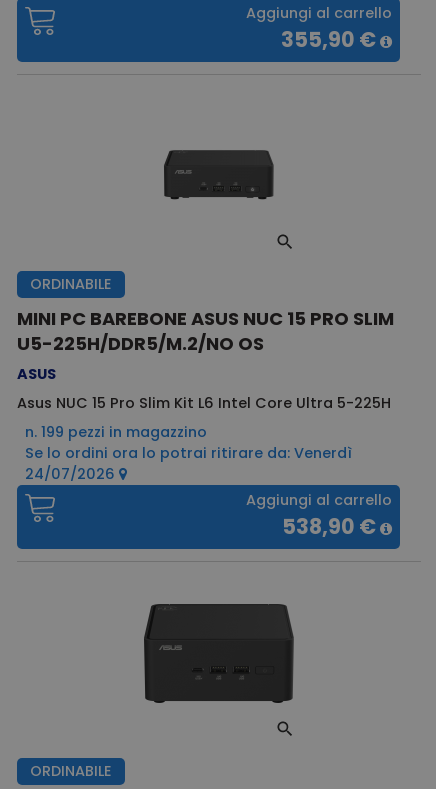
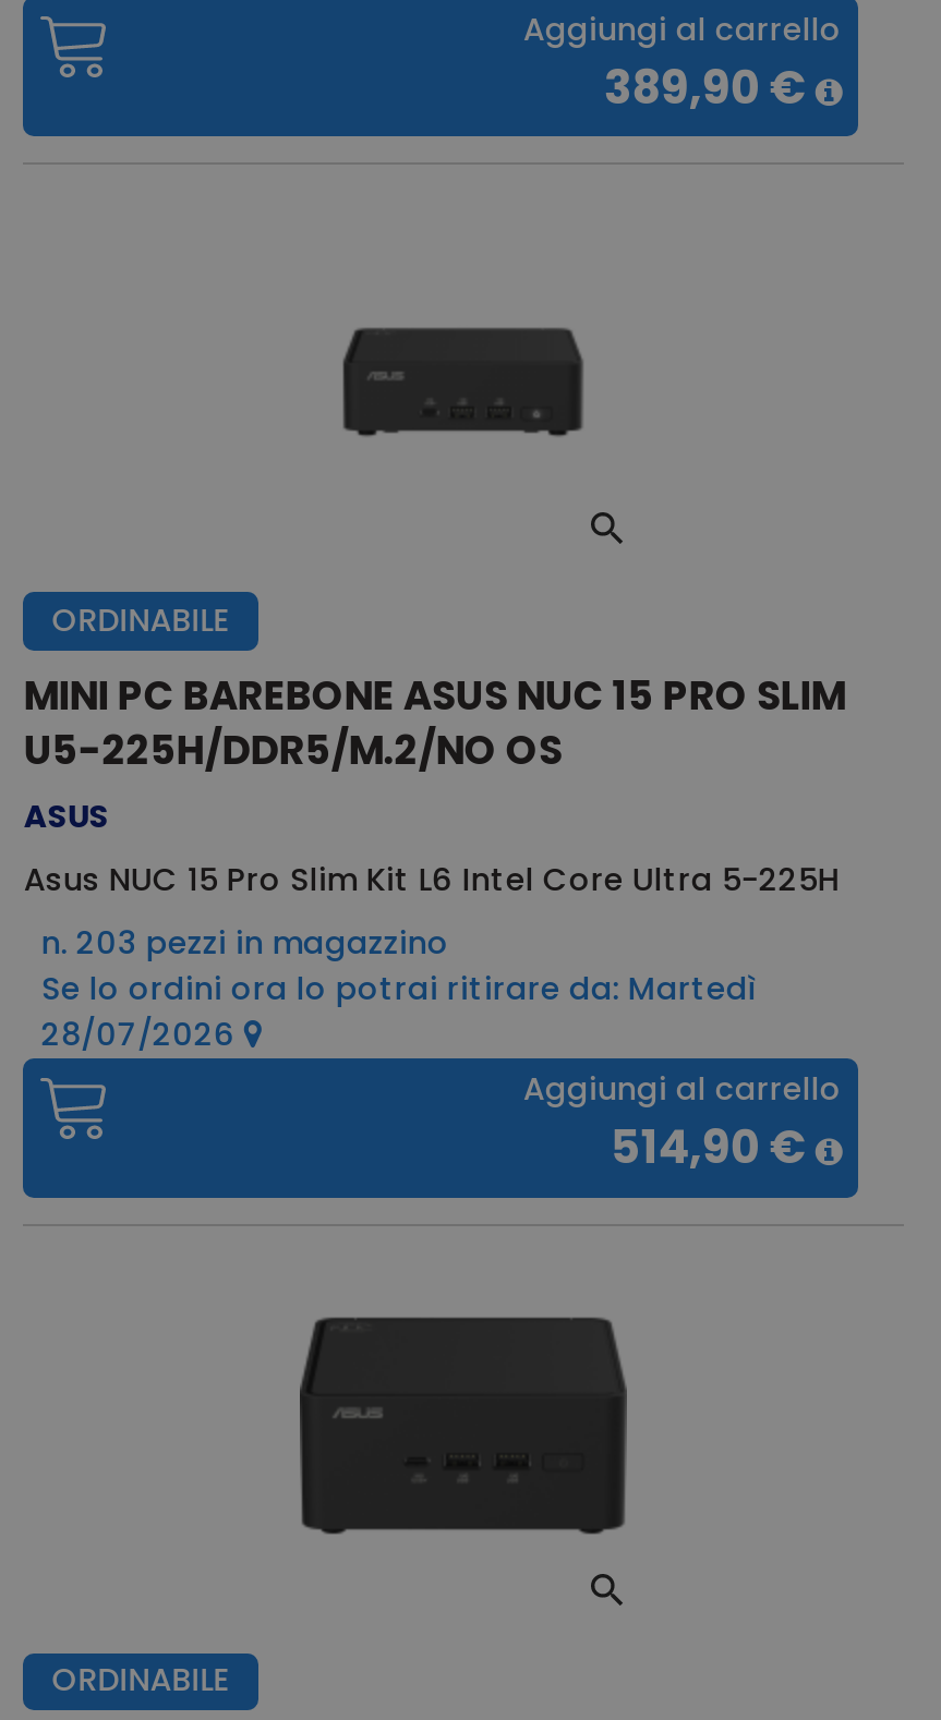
- 355,90 €
+ 389,90 €

- n. 199 pezzi in magazzino
+ n. 203 pezzi in magazzino

- Se lo ordini ora lo potrai ritirare da: Venerdì
+ Se lo ordini ora lo potrai ritirare da: Martedì

- 24/07/2026
+ 28/07/2026

- 538,90 €
+ 514,90 €
